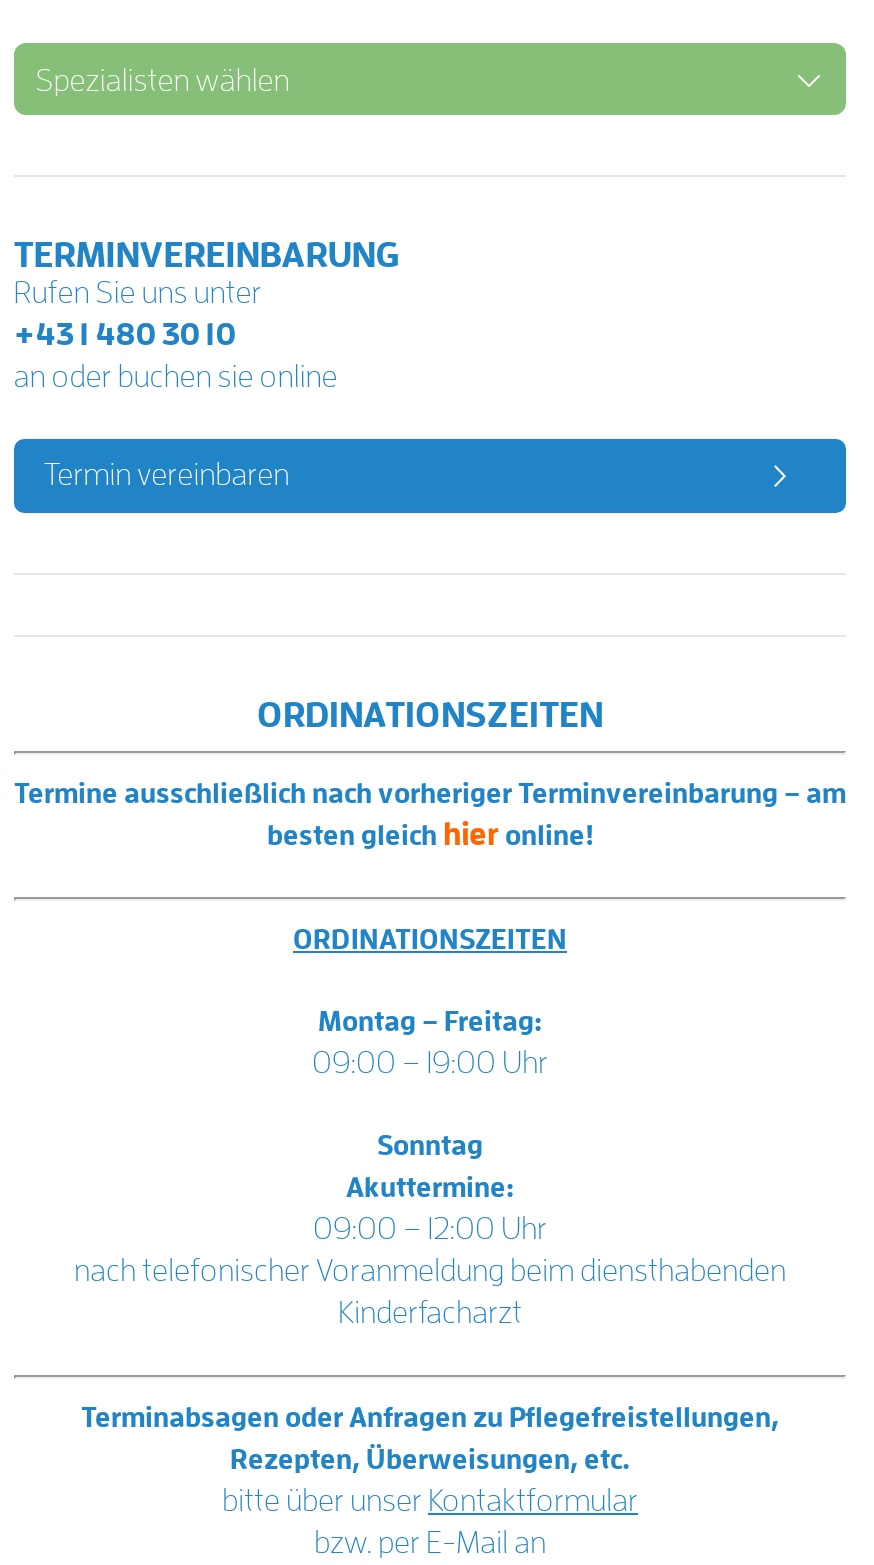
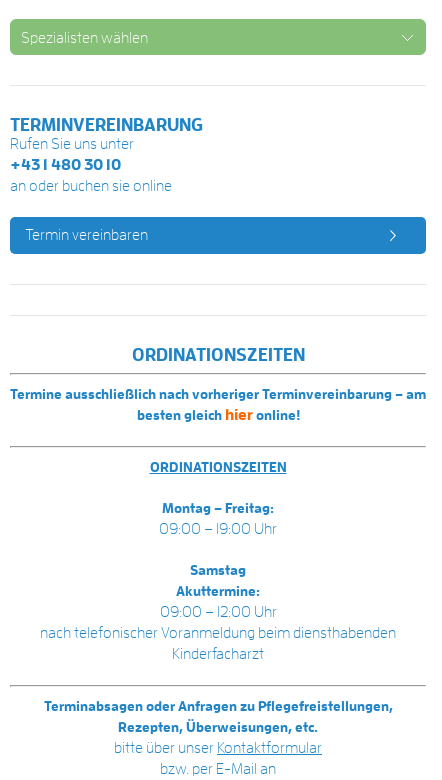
- Sonntag
+ Samstag
